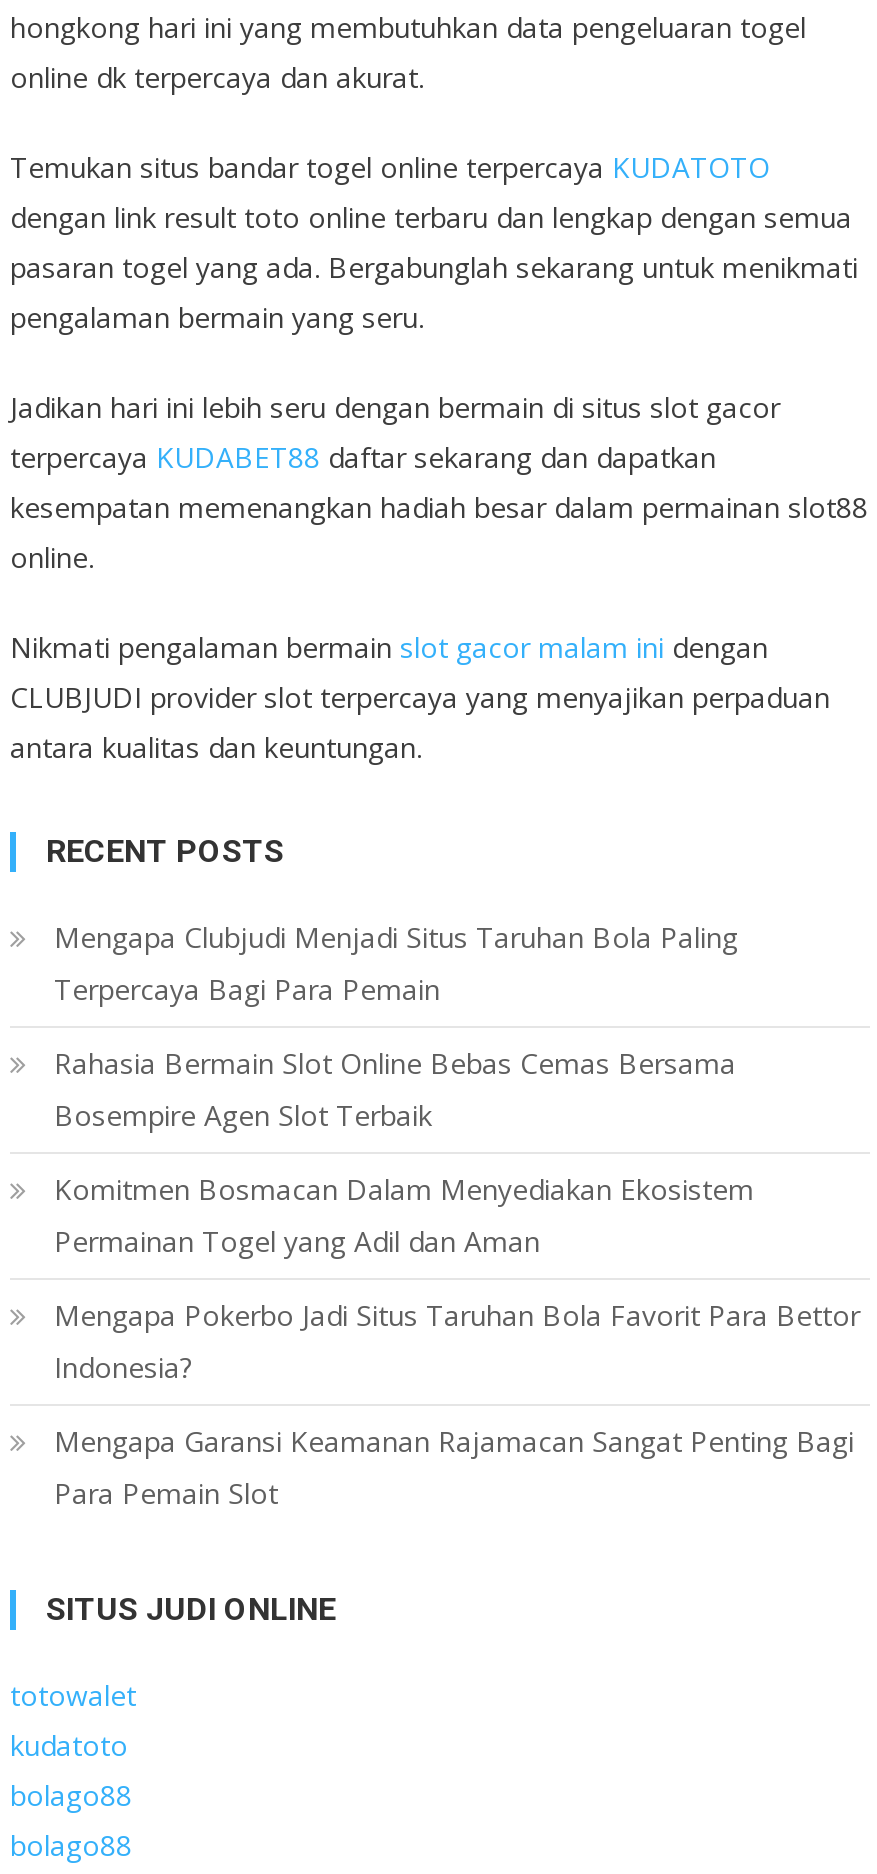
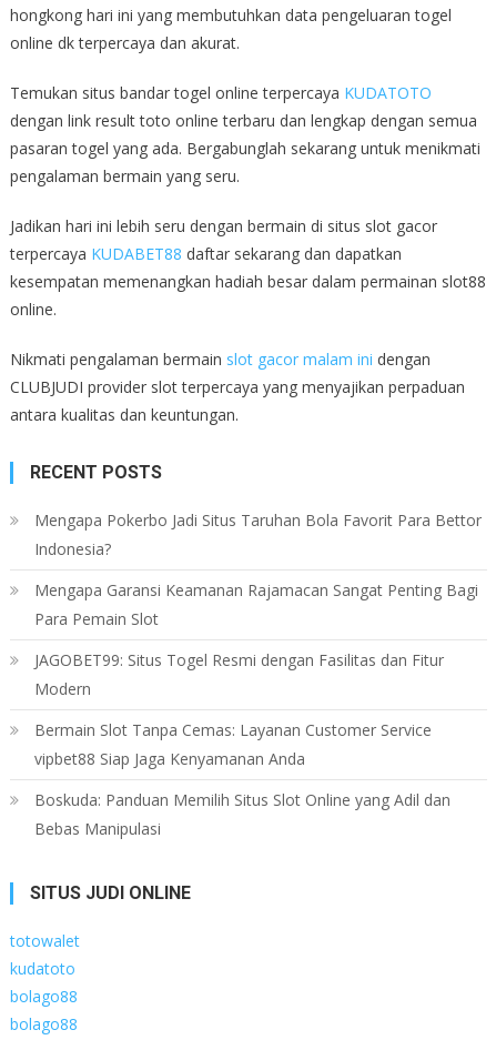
- Mengapa Clubjudi Menjadi Situs Taruhan Bola Paling
- Terpercaya Bagi Para Pemain
- Rahasia Bermain Slot Online Bebas Cemas Bersama
- Bosempire Agen Slot Terbaik
- Komitmen Bosmacan Dalam Menyediakan Ekosistem
- Permainan Togel yang Adil dan Aman

moved up: Mengapa Pokerbo Jadi Situs Taruhan Bola Favorit Para Bettor | Indonesia? | Mengapa Garansi Keamanan Rajamacan Sangat Penting Bagi | Para Pemain Slot

+ JAGOBET99: Situs Togel Resmi dengan Fasilitas dan Fitur
+ Modern
+ Bermain Slot Tanpa Cemas: Layanan Customer Service
+ vipbet88 Siap Jaga Kenyamanan Anda
+ Boskuda: Panduan Memilih Situs Slot Online yang Adil dan
+ Bebas Manipulasi
